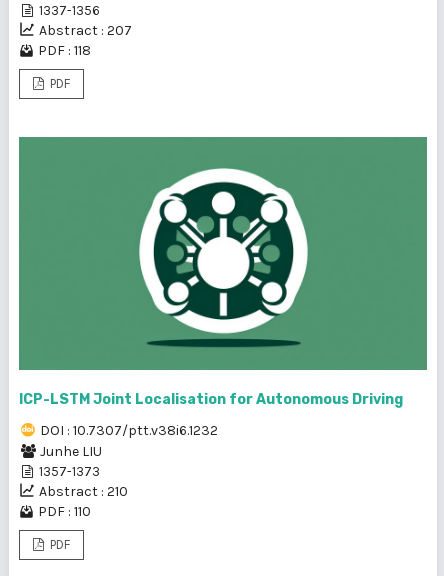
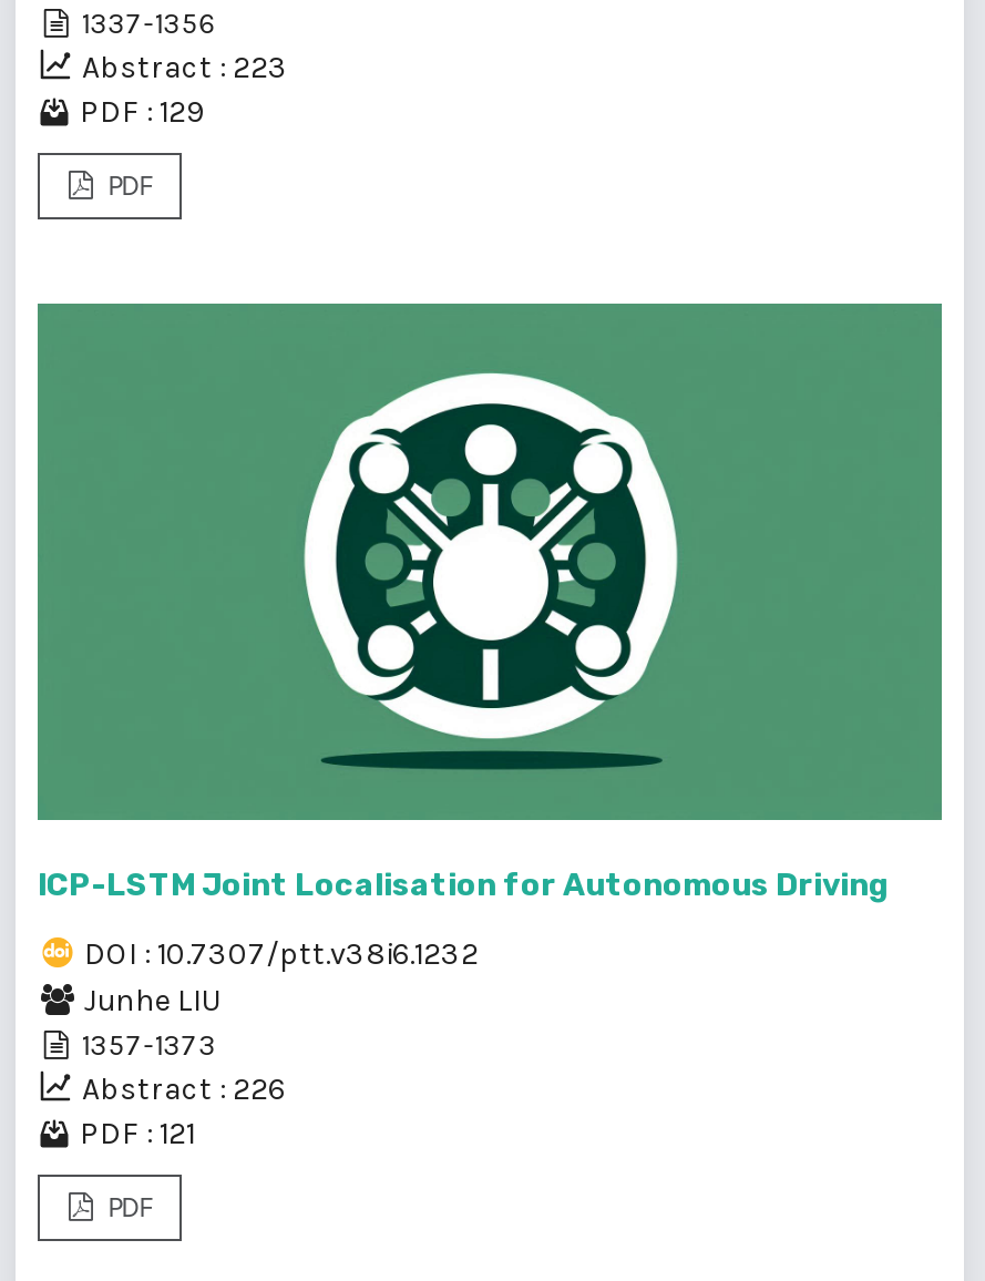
- Abstract : 207
+ Abstract : 223

- PDF : 118
+ PDF : 129

- Abstract : 210
+ Abstract : 226

- PDF : 110
+ PDF : 121
